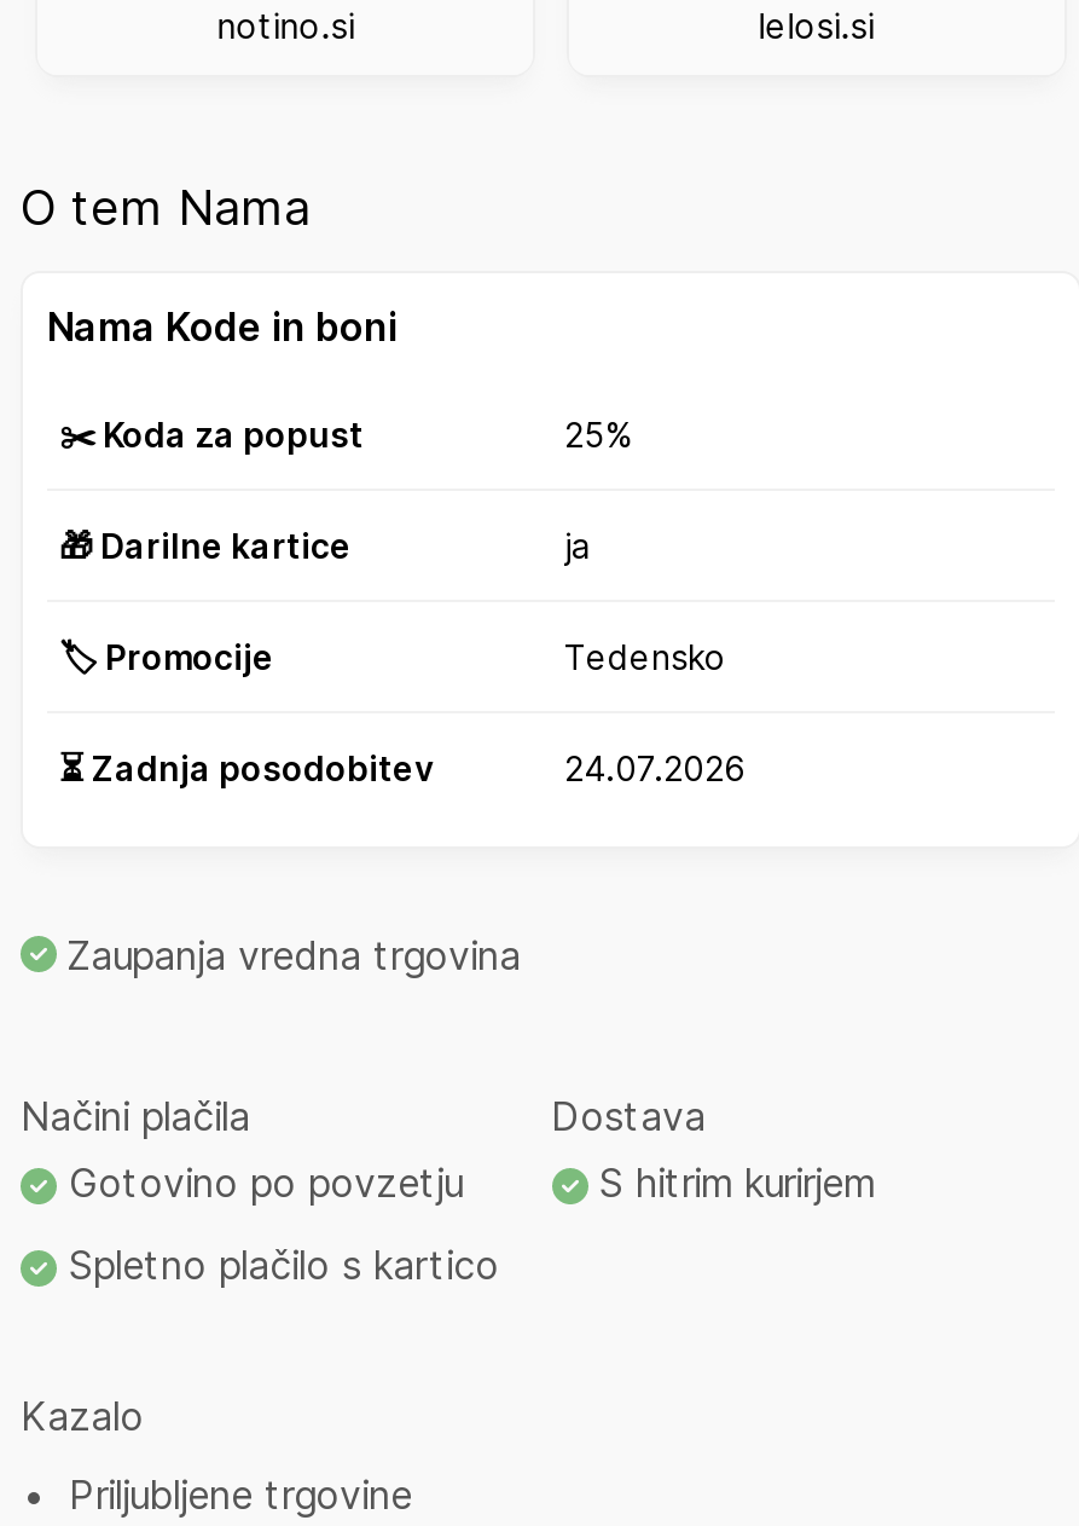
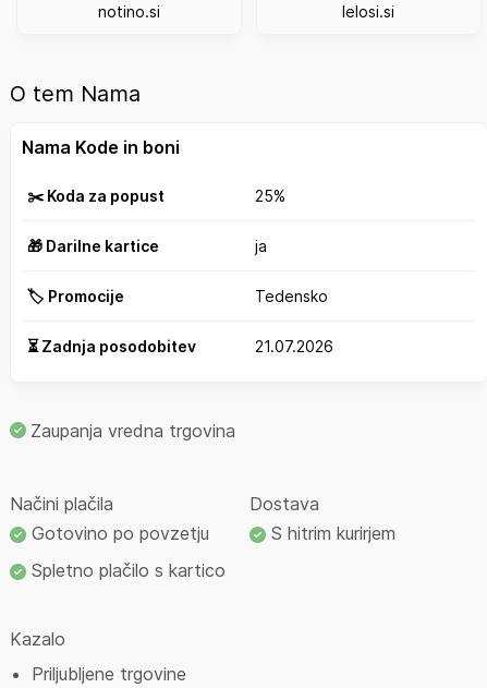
- 24.07.2026
+ 21.07.2026
